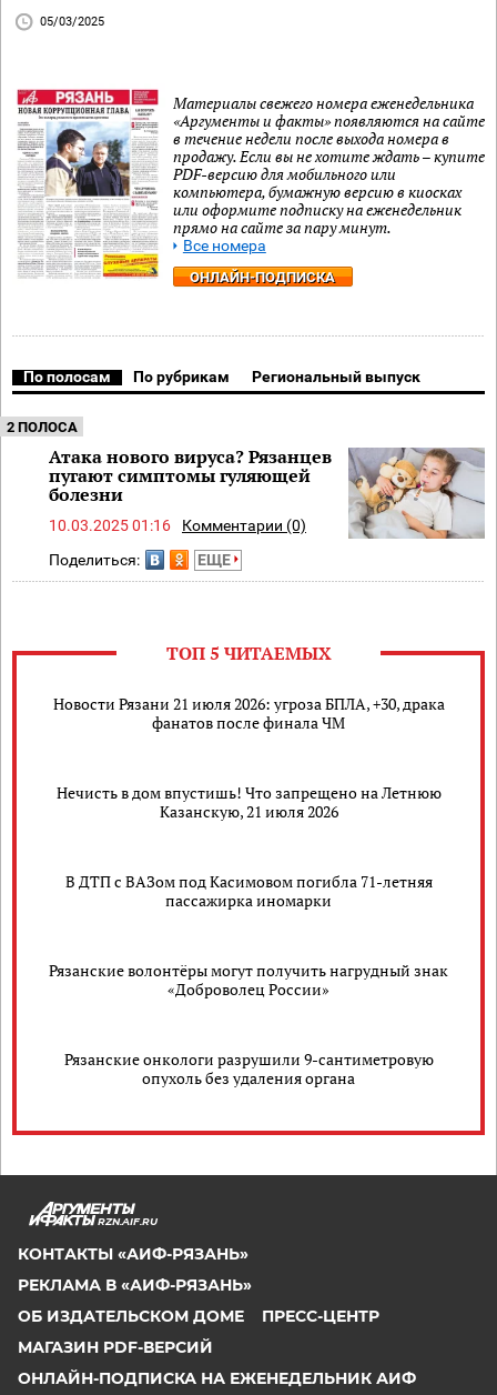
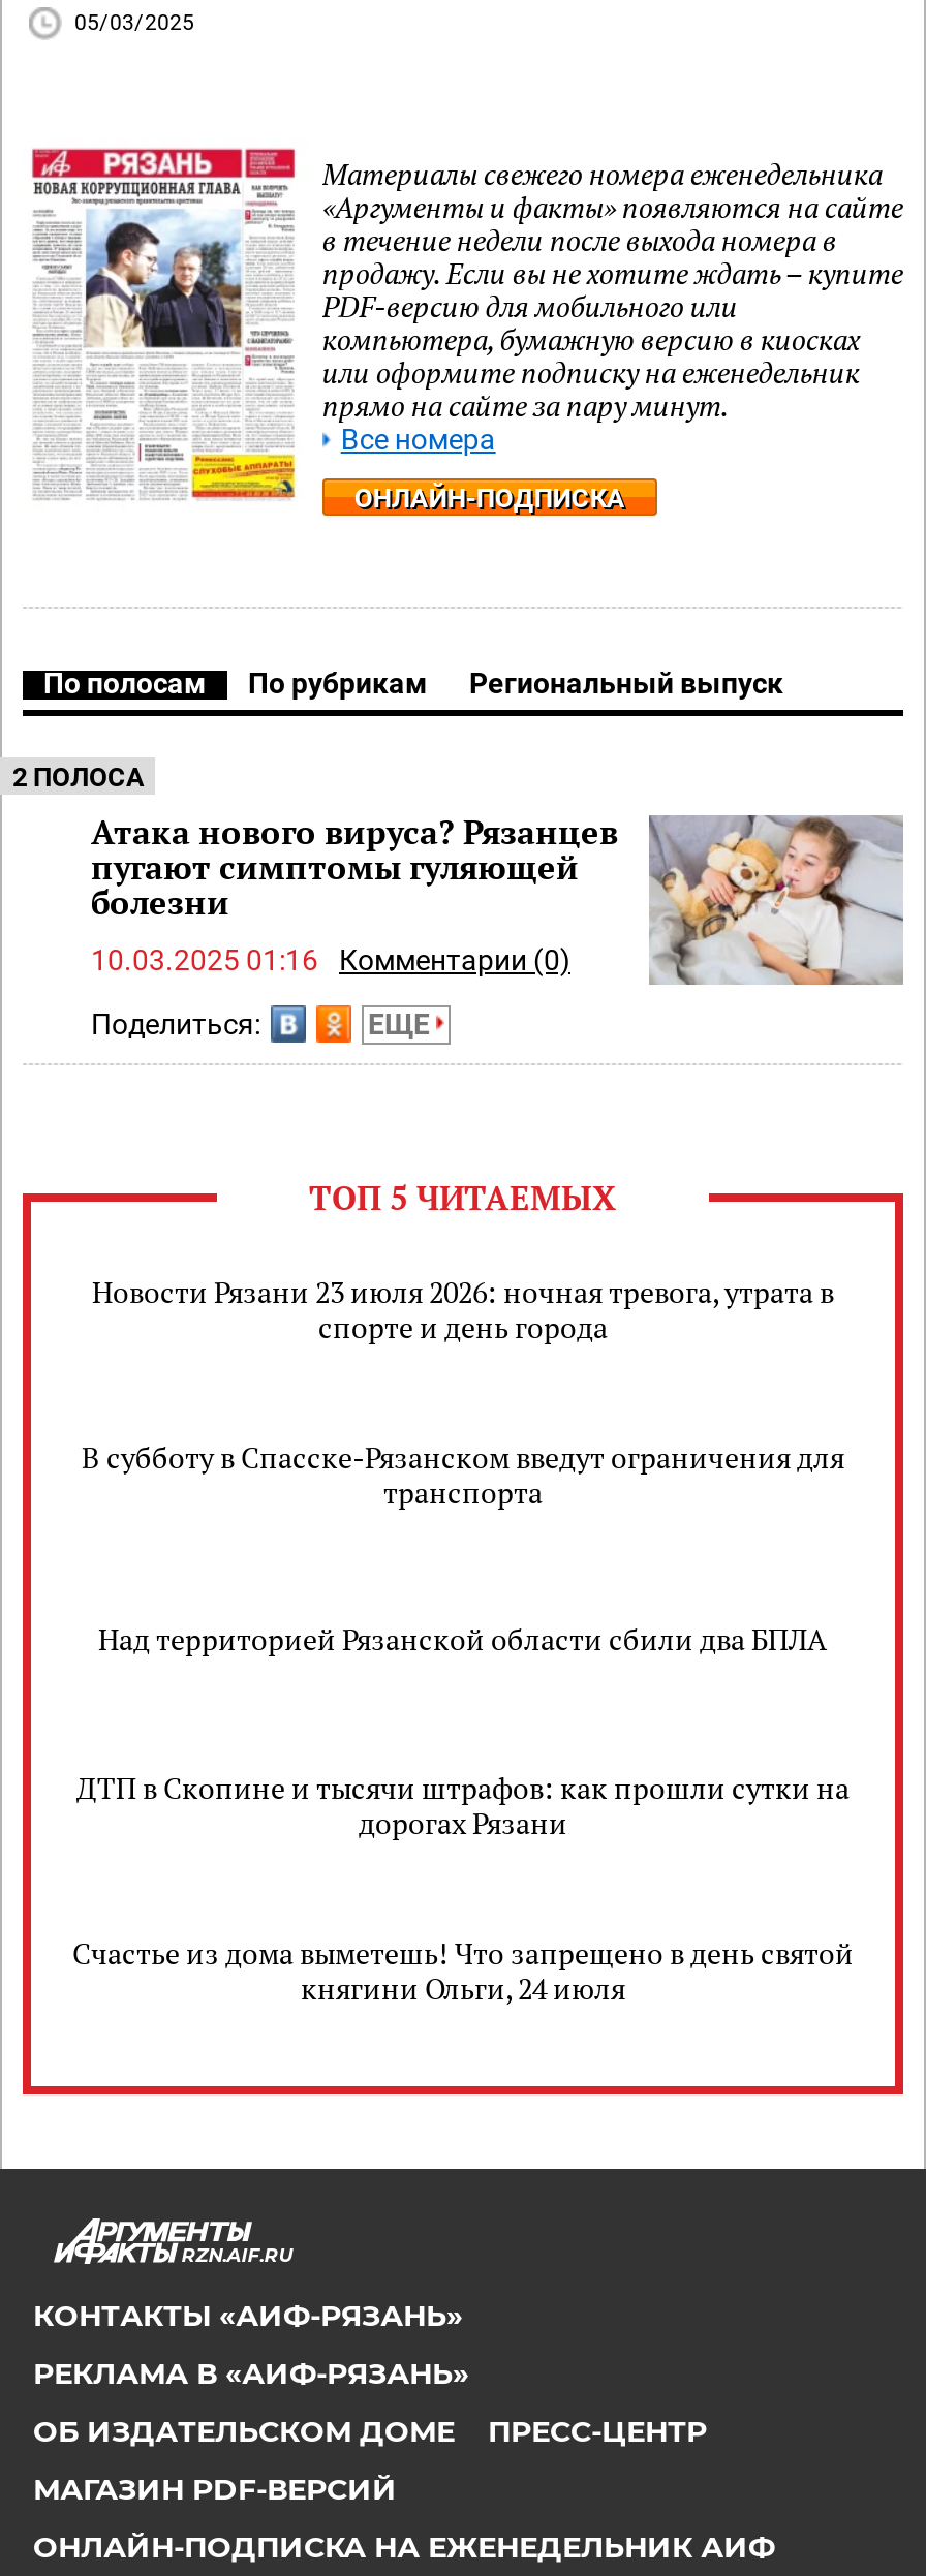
- Новости Рязани 21 июля 2026: угроза БПЛА, +30, драка
- фанатов после финала ЧМ
+ Новости Рязани 23 июля 2026: ночная тревога, утрата в
+ спорте и день города

- Нечисть в дом впустишь! Что запрещено на Летнюю
- Казанскую, 21 июля 2026
+ В субботу в Спасске-Рязанском введут ограничения для
+ транспорта

- В ДТП с ВАЗом под Касимовом погибла 71-летняя
- пассажирка иномарки
+ Над территорией Рязанской области сбили два БПЛА

- Рязанские волонтёры могут получить нагрудный знак
- «Доброволец России»
+ ДТП в Скопине и тысячи штрафов: как прошли сутки на
+ дорогах Рязани

- Рязанские онкологи разрушили 9-сантиметровую
- опухоль без удаления органа
+ Счастье из дома выметешь! Что запрещено в день святой
+ княгини Ольги, 24 июля
